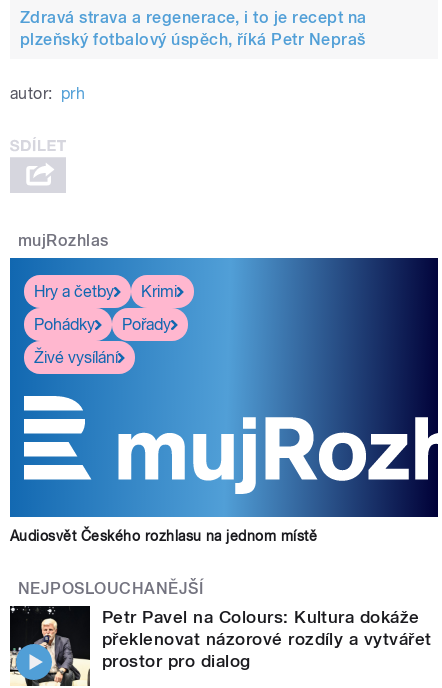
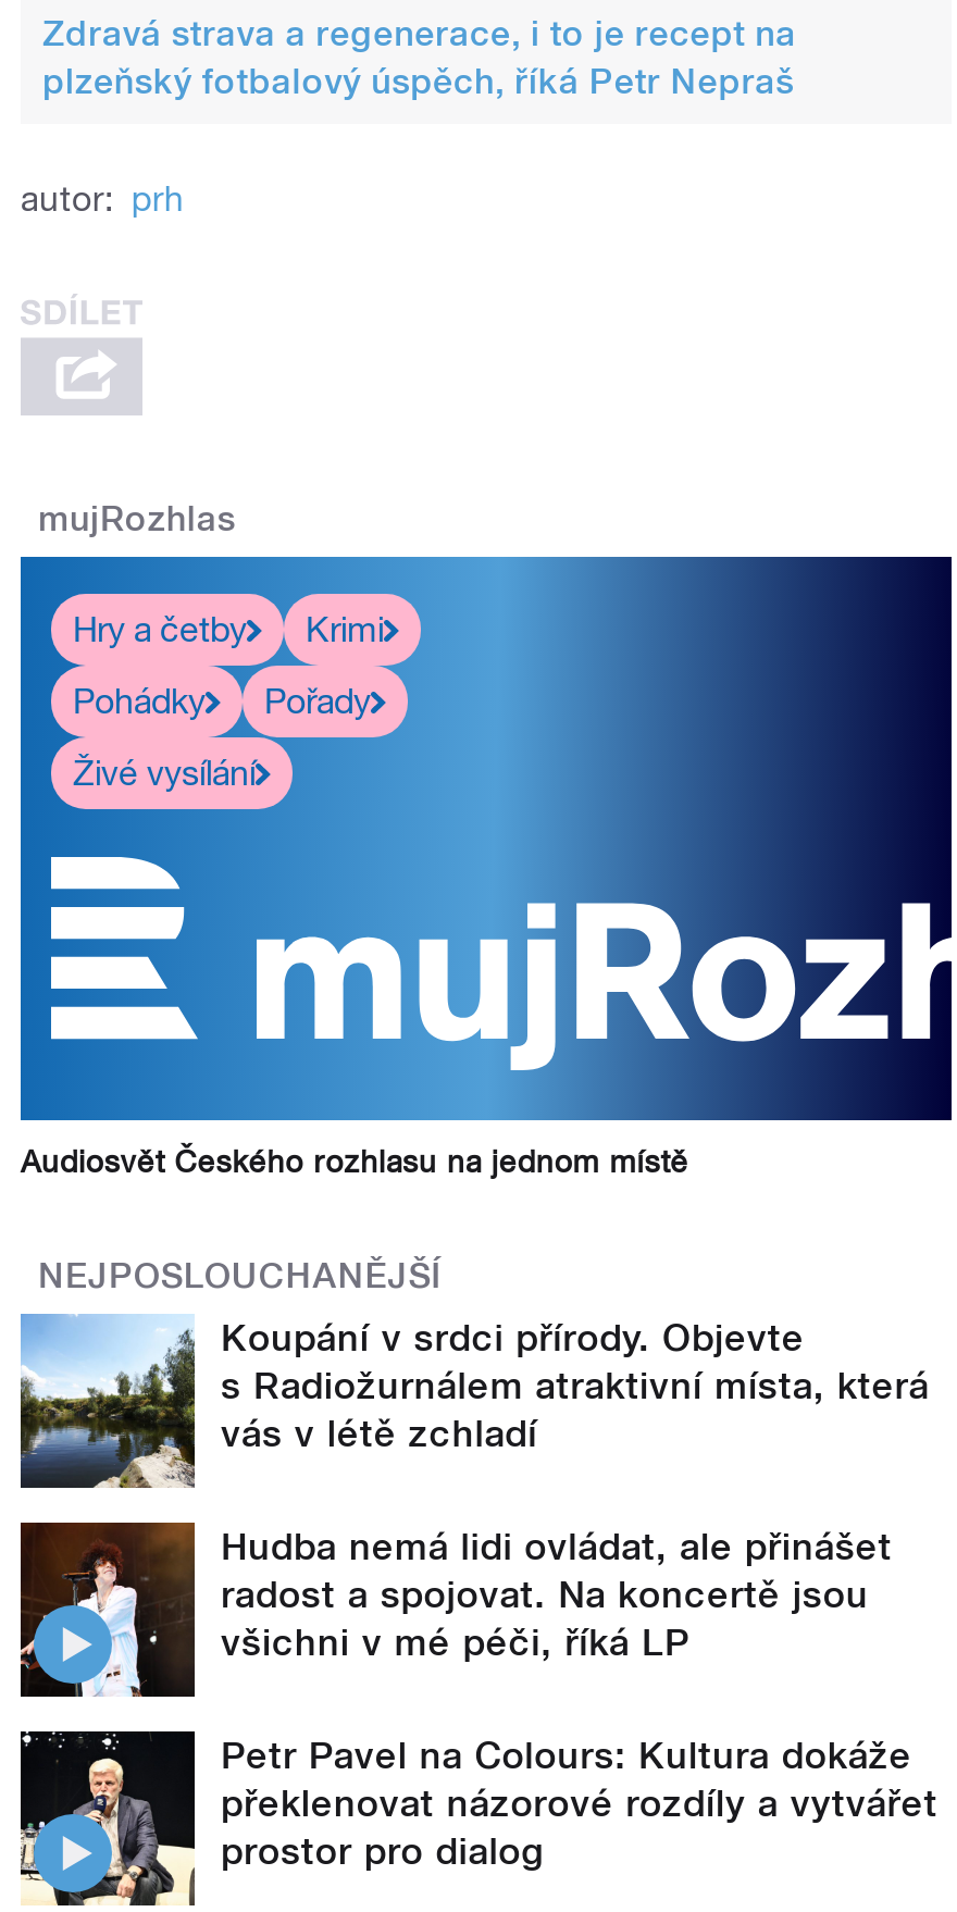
+ [image]
+ Koupání v srdci přírody. Objevte
+ s Radiožurnálem atraktivní místa, která
+ vás v létě zchladí
+ Hudba nemá lidi ovládat, ale přinášet
+ radost a spojovat. Na koncertě jsou
+ všichni v mé péči, říká LP

+ [image]
